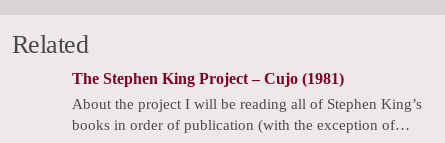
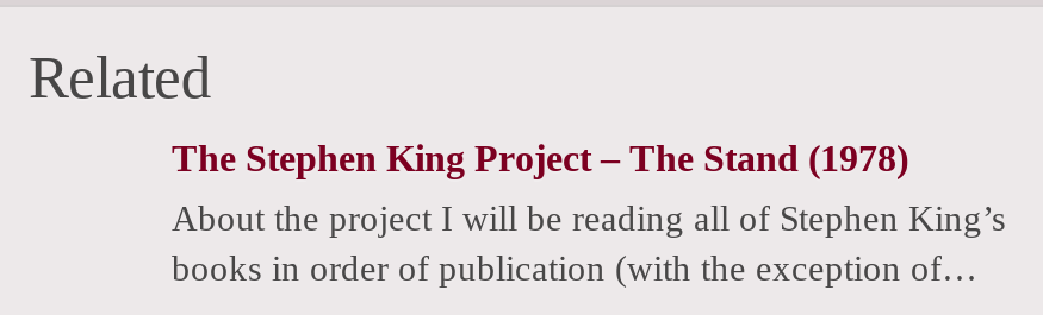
- The Stephen King Project – Cujo (1981)
+ The Stephen King Project – The Stand (1978)
